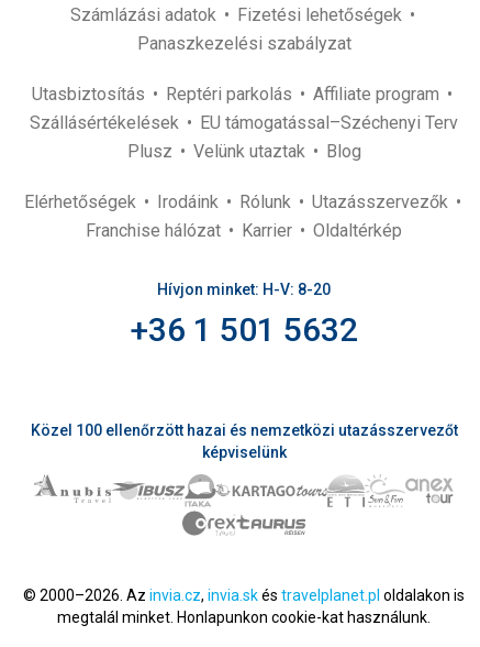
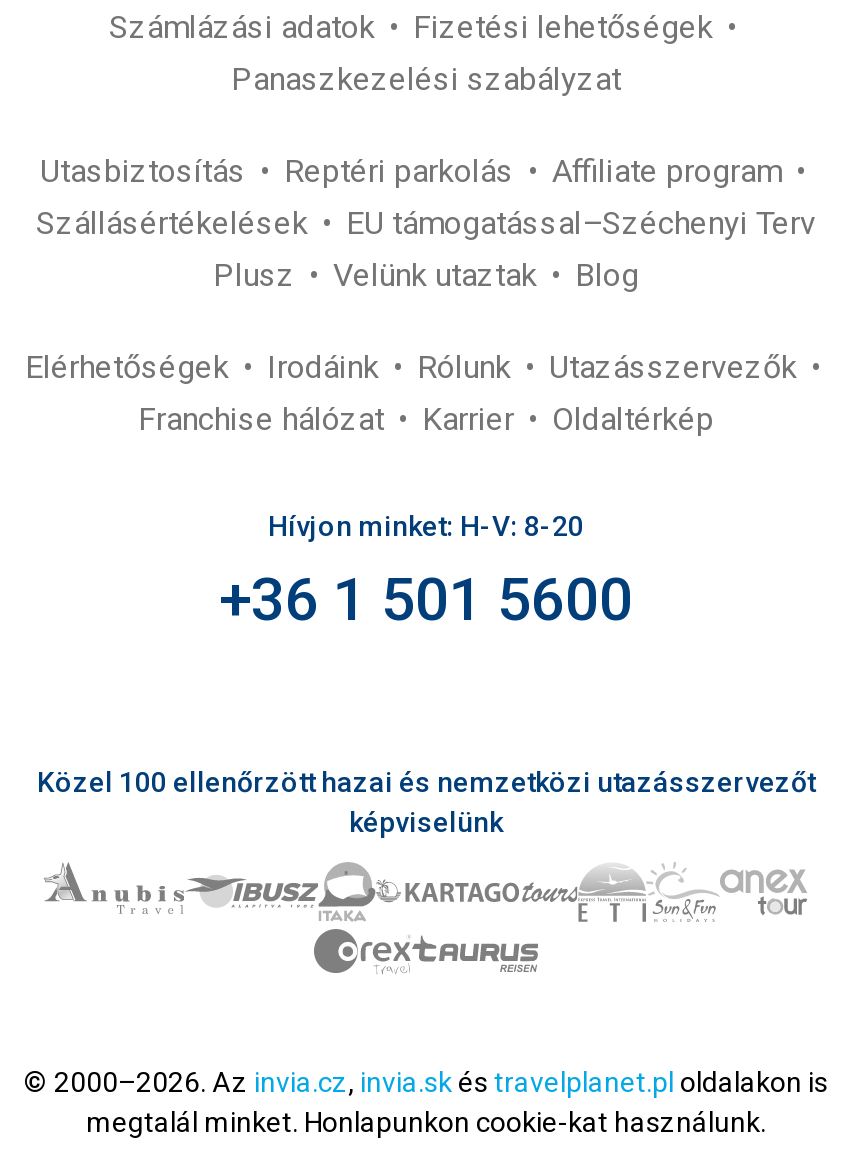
- +36 1 501 5632
+ +36 1 501 5600
